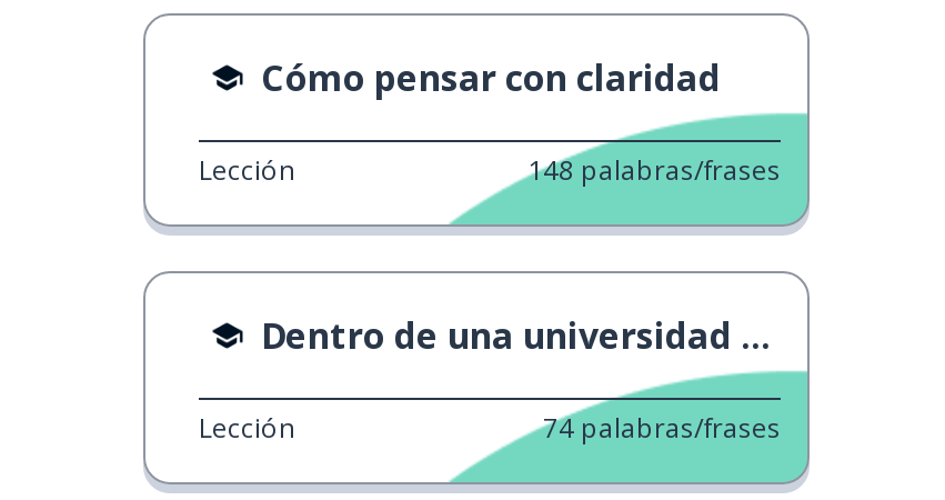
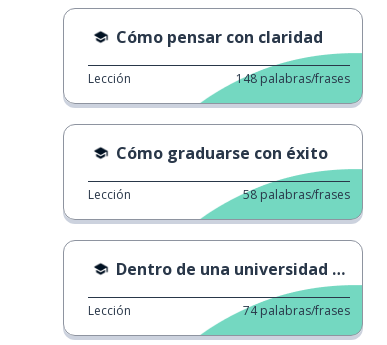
+ Cómo graduarse con éxito
+ Lección
+ 58 palabras/frases
